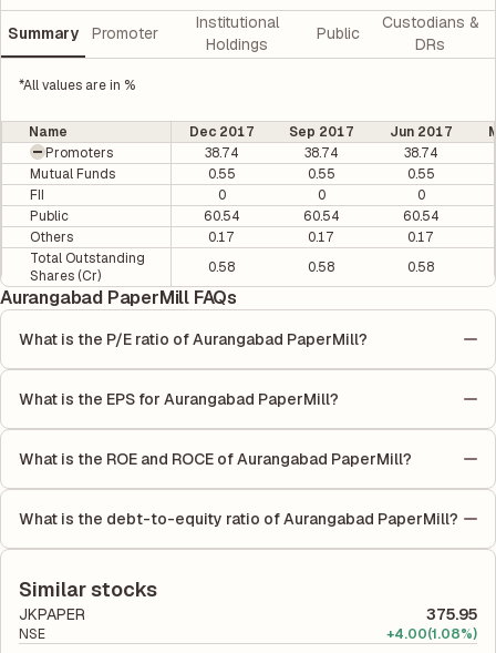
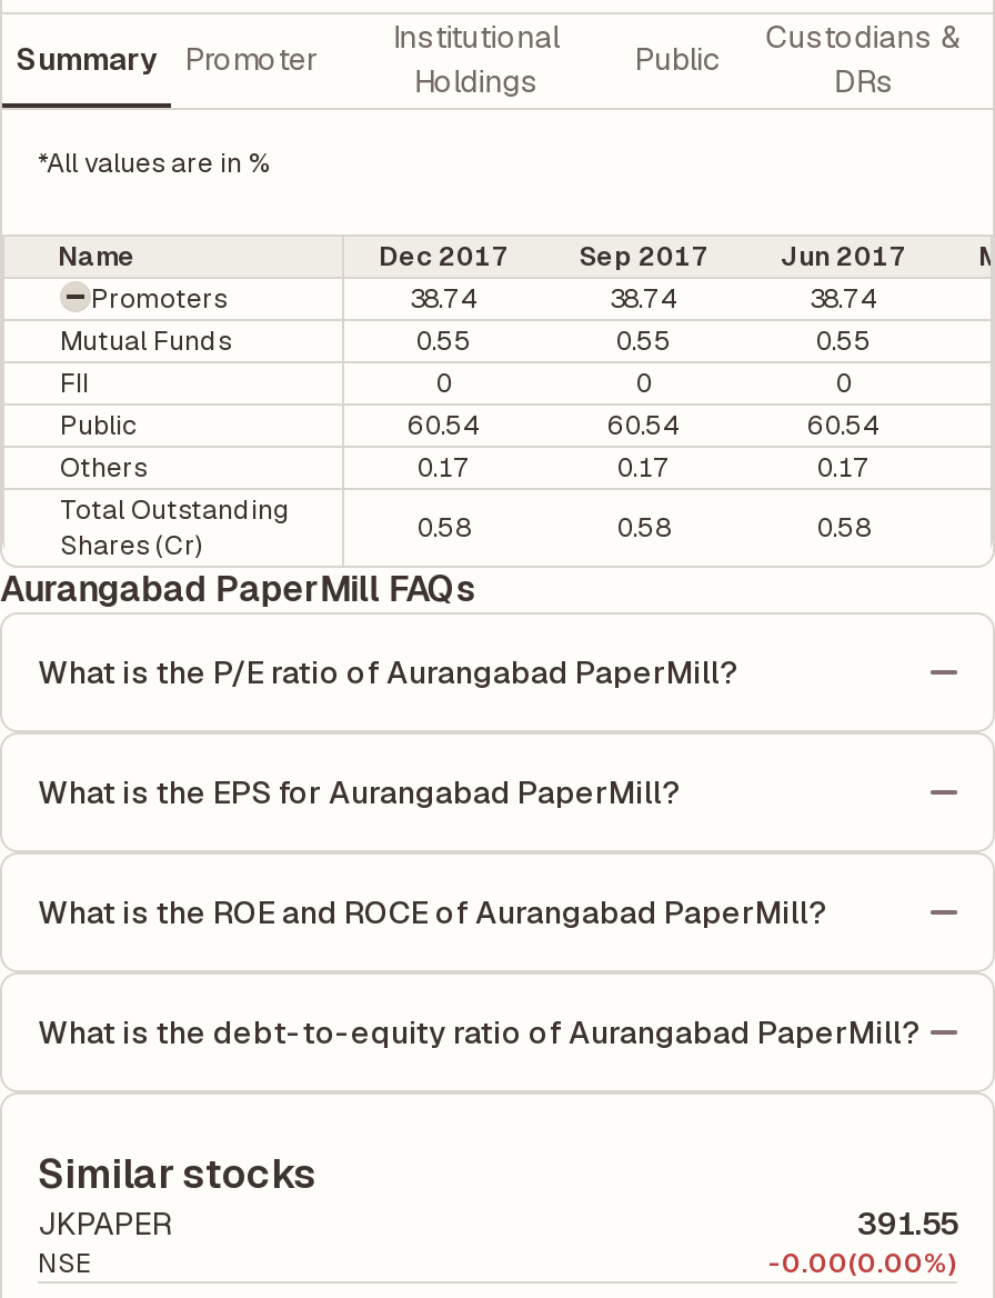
- 375.95
+ 391.55

- +4.00(1.08%)
+ -0.00(0.00%)
